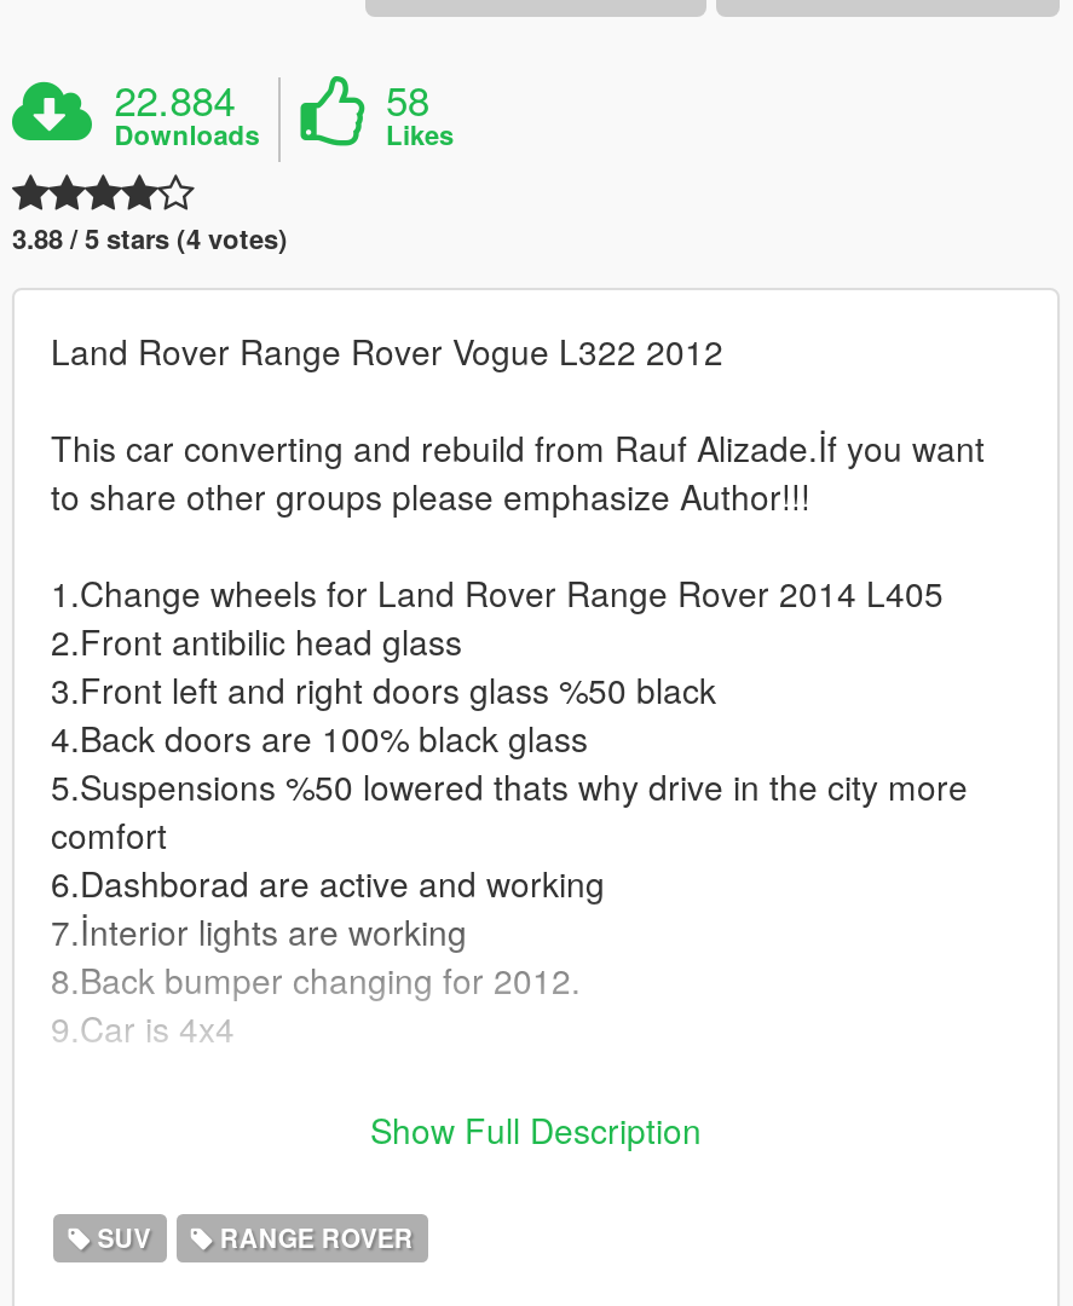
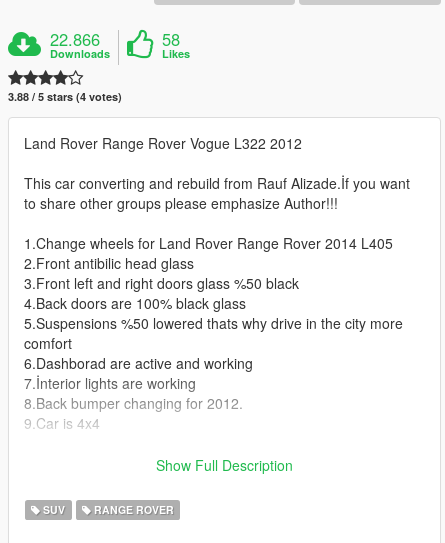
- 22.884
+ 22.866
